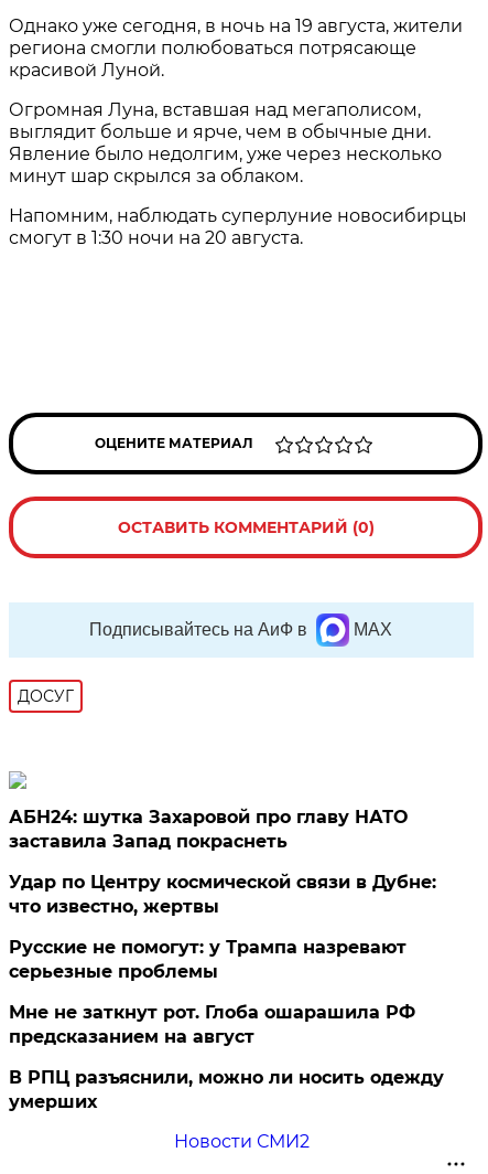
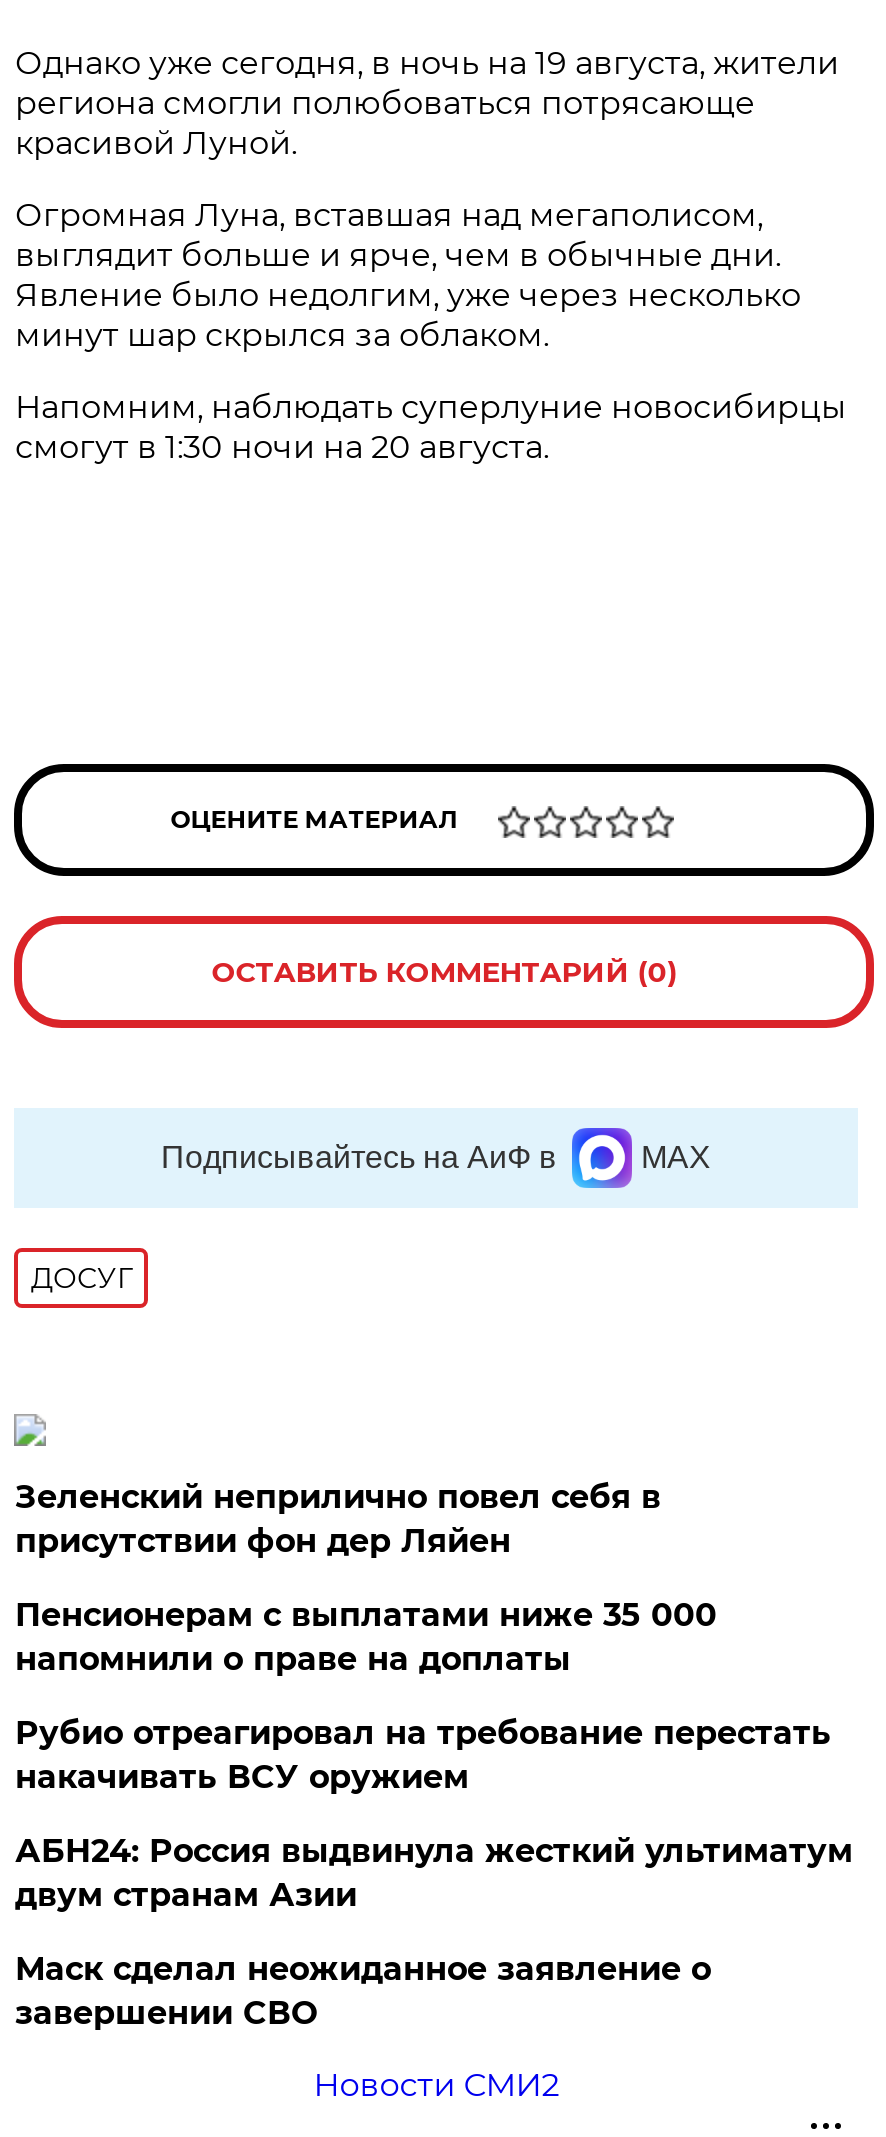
- АБН24: шутка Захаровой про главу НАТО
- заставила Запад покраснеть
+ Зеленский неприлично повел cебя в
+ присутствии фон дер Ляйен

- Удар по Центру космической связи в Дубне:
- что известно, жертвы
+ Пенсионерам с выплатами ниже 35 000
+ напомнили о праве на доплаты

- Русские не помогут: у Трампа назревают
- серьезные проблемы
+ Рубио отреагировал на требование перестать
+ накачивать ВСУ оружием

- Мне не заткнут рот. Глоба ошарашила РФ
- предсказанием на август
+ АБН24: Россия выдвинула жесткий ультиматум
+ двум странам Азии

- В РПЦ разъяснили, можно ли носить одежду
- умерших
+ Маск сделал неожиданное заявление о
+ завершении СВО
